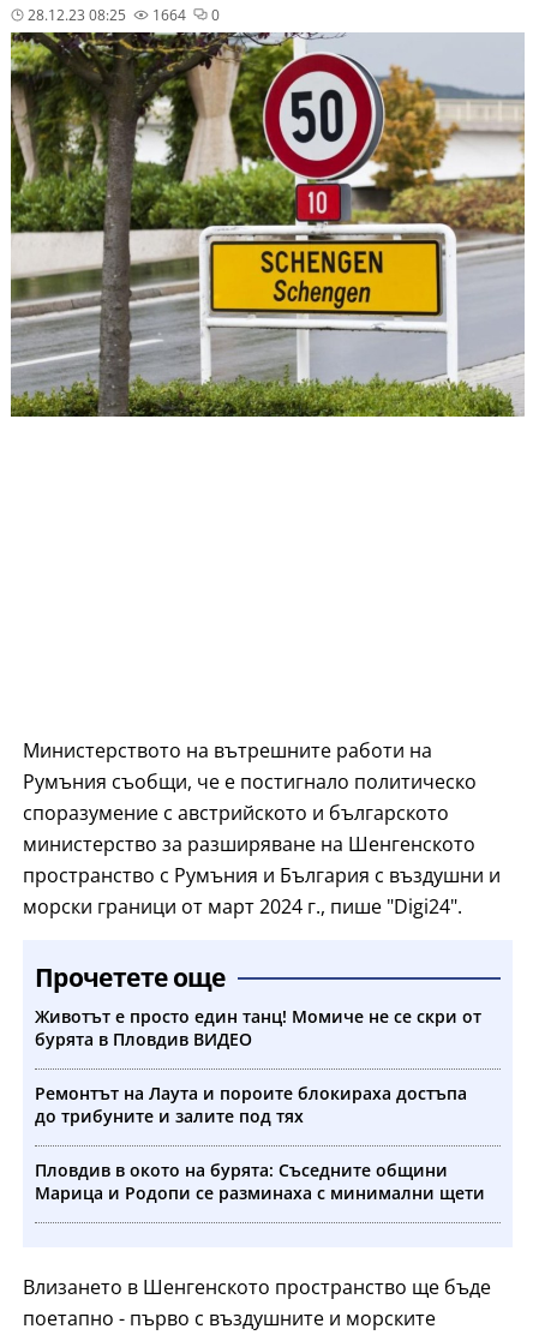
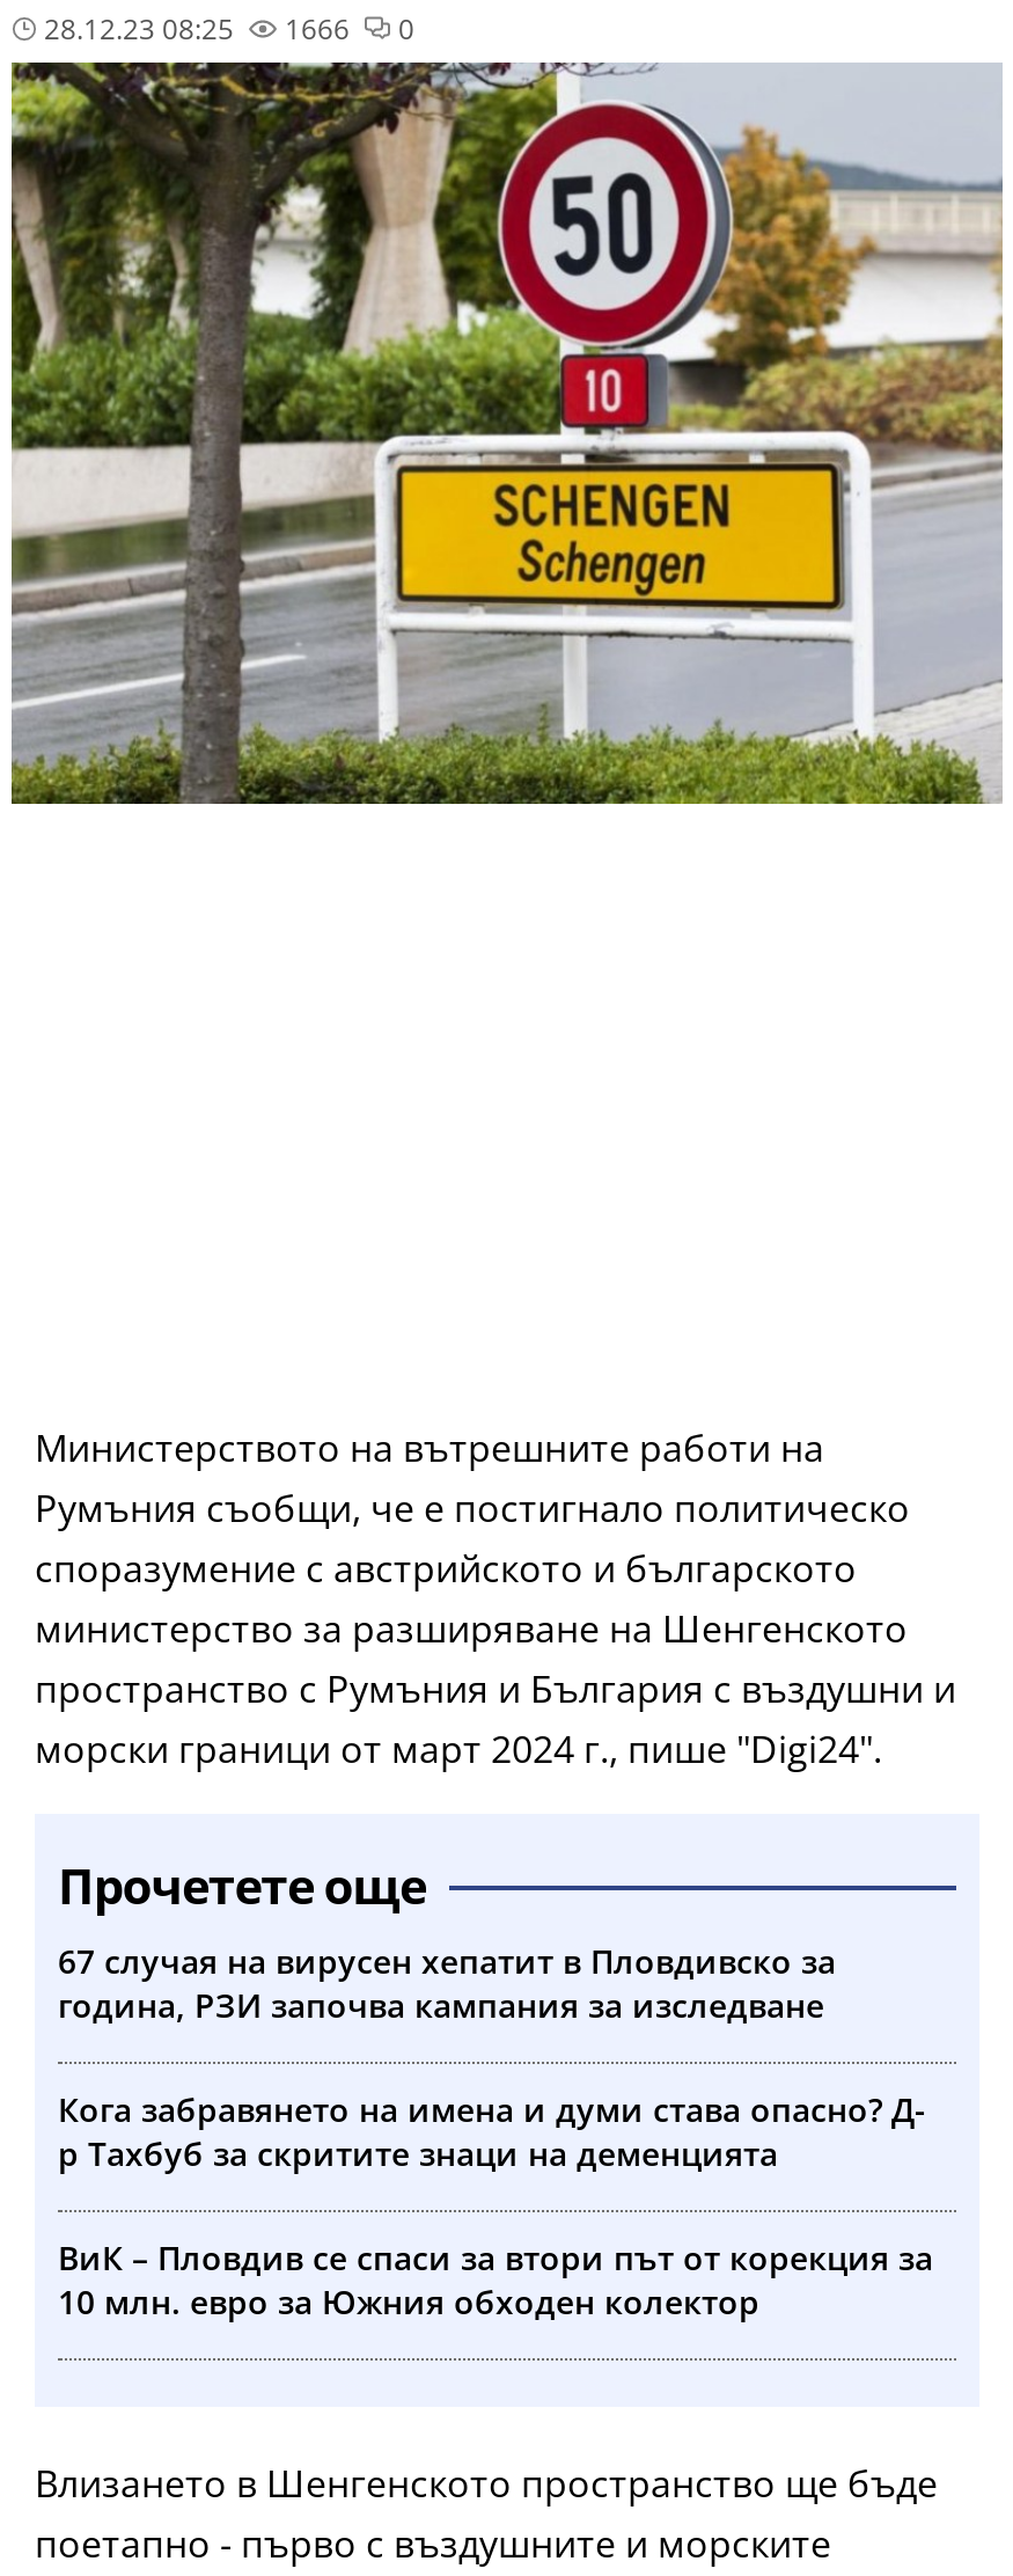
- 1664
+ 1666

- Животът е просто един танц! Момиче не се скри от
- бурята в Пловдив ВИДЕО
+ 67 случая на вирусен хепатит в Пловдивско за
+ година, РЗИ започва кампания за изследване

- Ремонтът на Лаута и пороите блокираха достъпа
- до трибуните и залите под тях
+ Кога забравянето на имена и думи става опасно? Д-
+ р Тахбуб за скритите знаци на деменцията

- Пловдив в окото на бурята: Съседните общини
- Марица и Родопи се разминаха с минимални щети
+ ВиК – Пловдив се спаси за втори път от корекция за
+ 10 млн. евро за Южния обходен колектор
